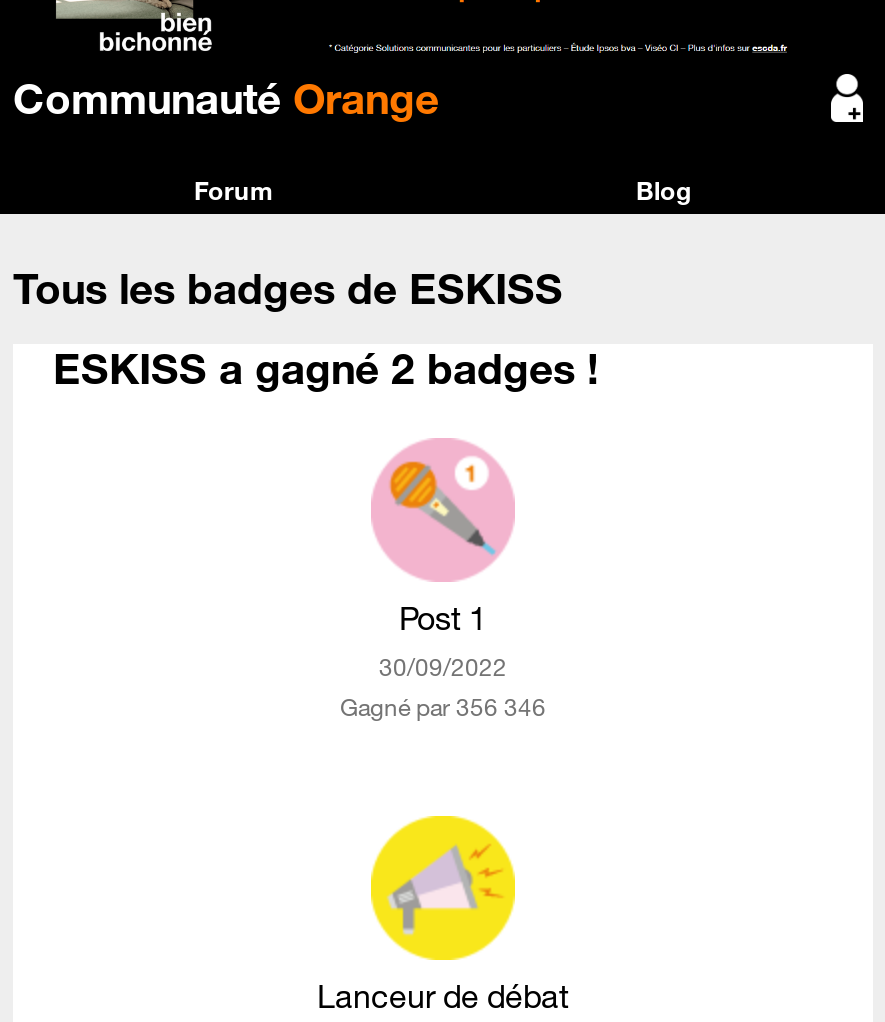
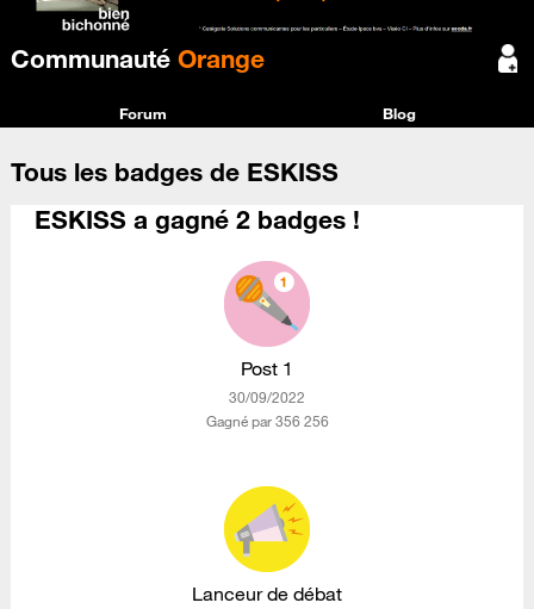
- Gagné par 356 346
+ Gagné par 356 256
